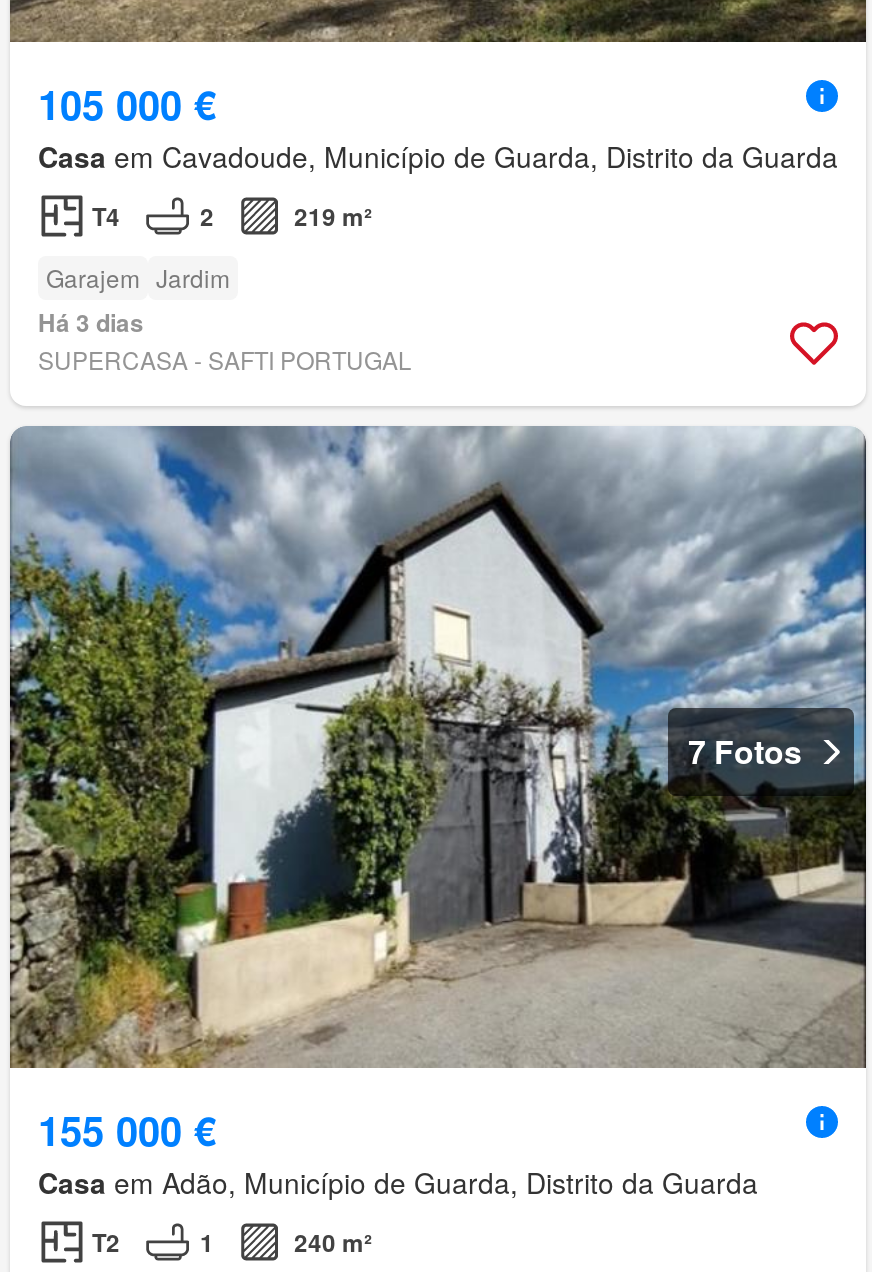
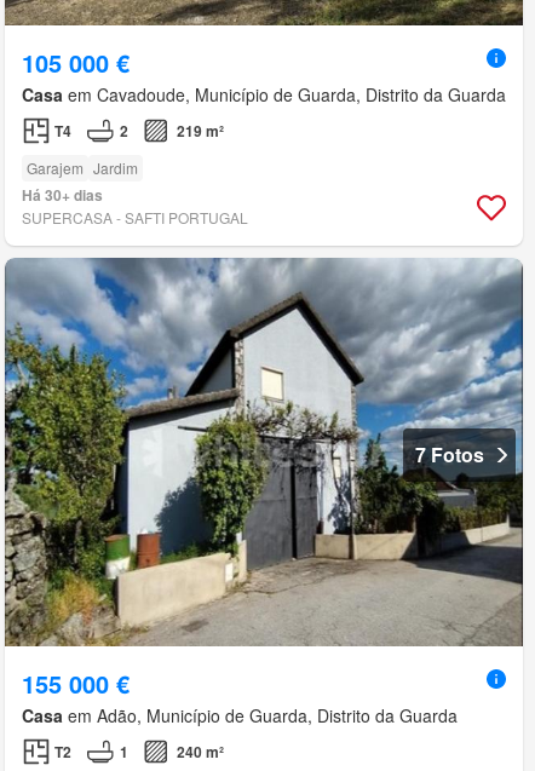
- Há 3 dias
+ Há 30+ dias
